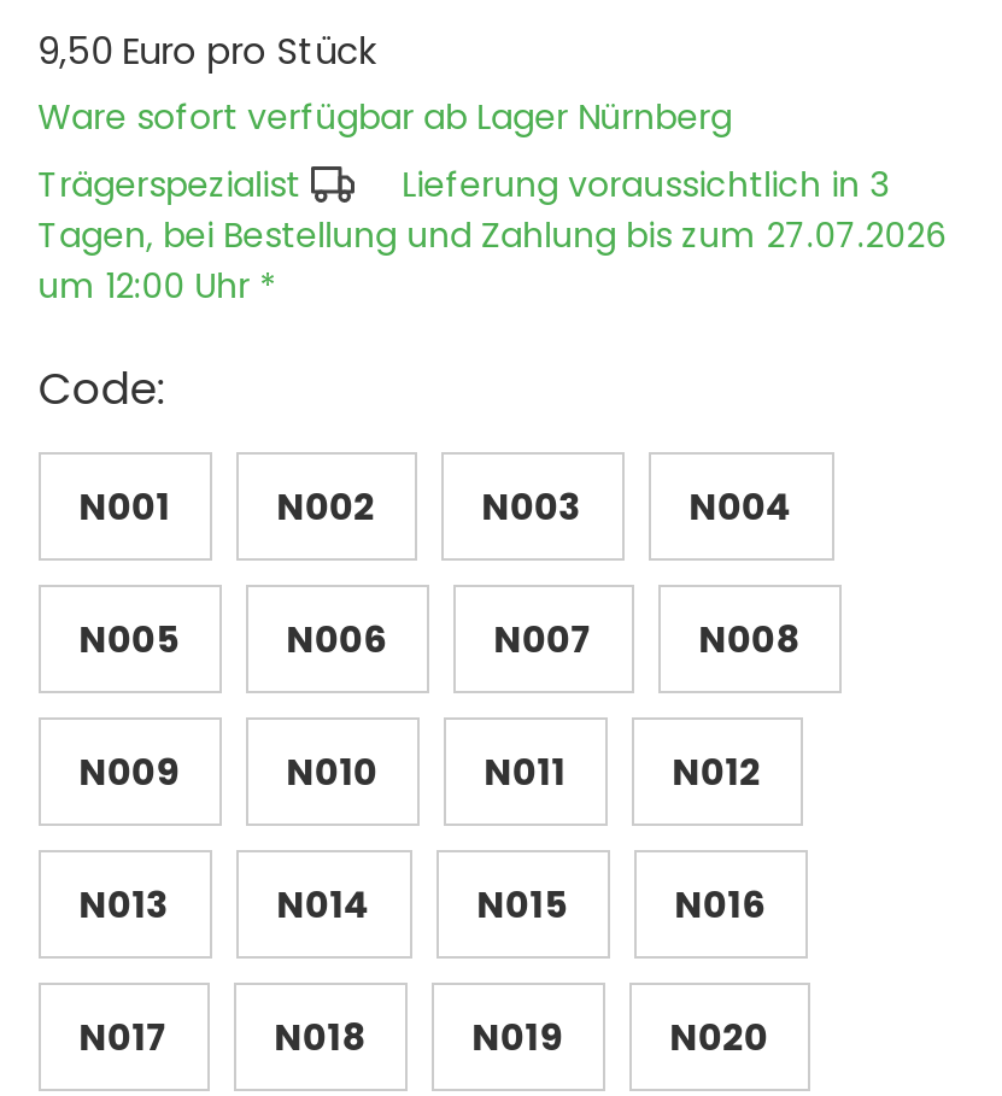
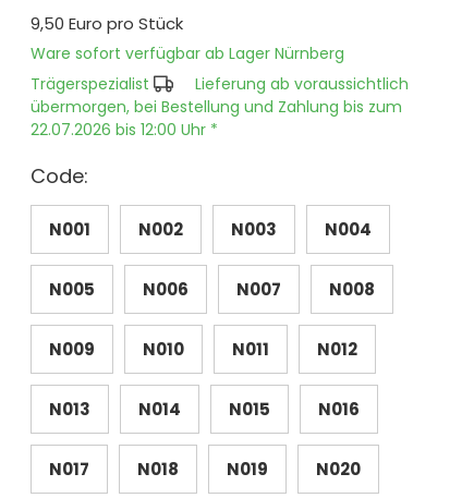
- Lieferung voraussichtlich in 3
- Tagen, bei Bestellung und Zahlung bis zum 27.07.2026
- um 12:00 Uhr *
+ Lieferung ab voraussichtlich
+ übermorgen, bei Bestellung und Zahlung bis zum
+ 22.07.2026 bis 12:00 Uhr *
